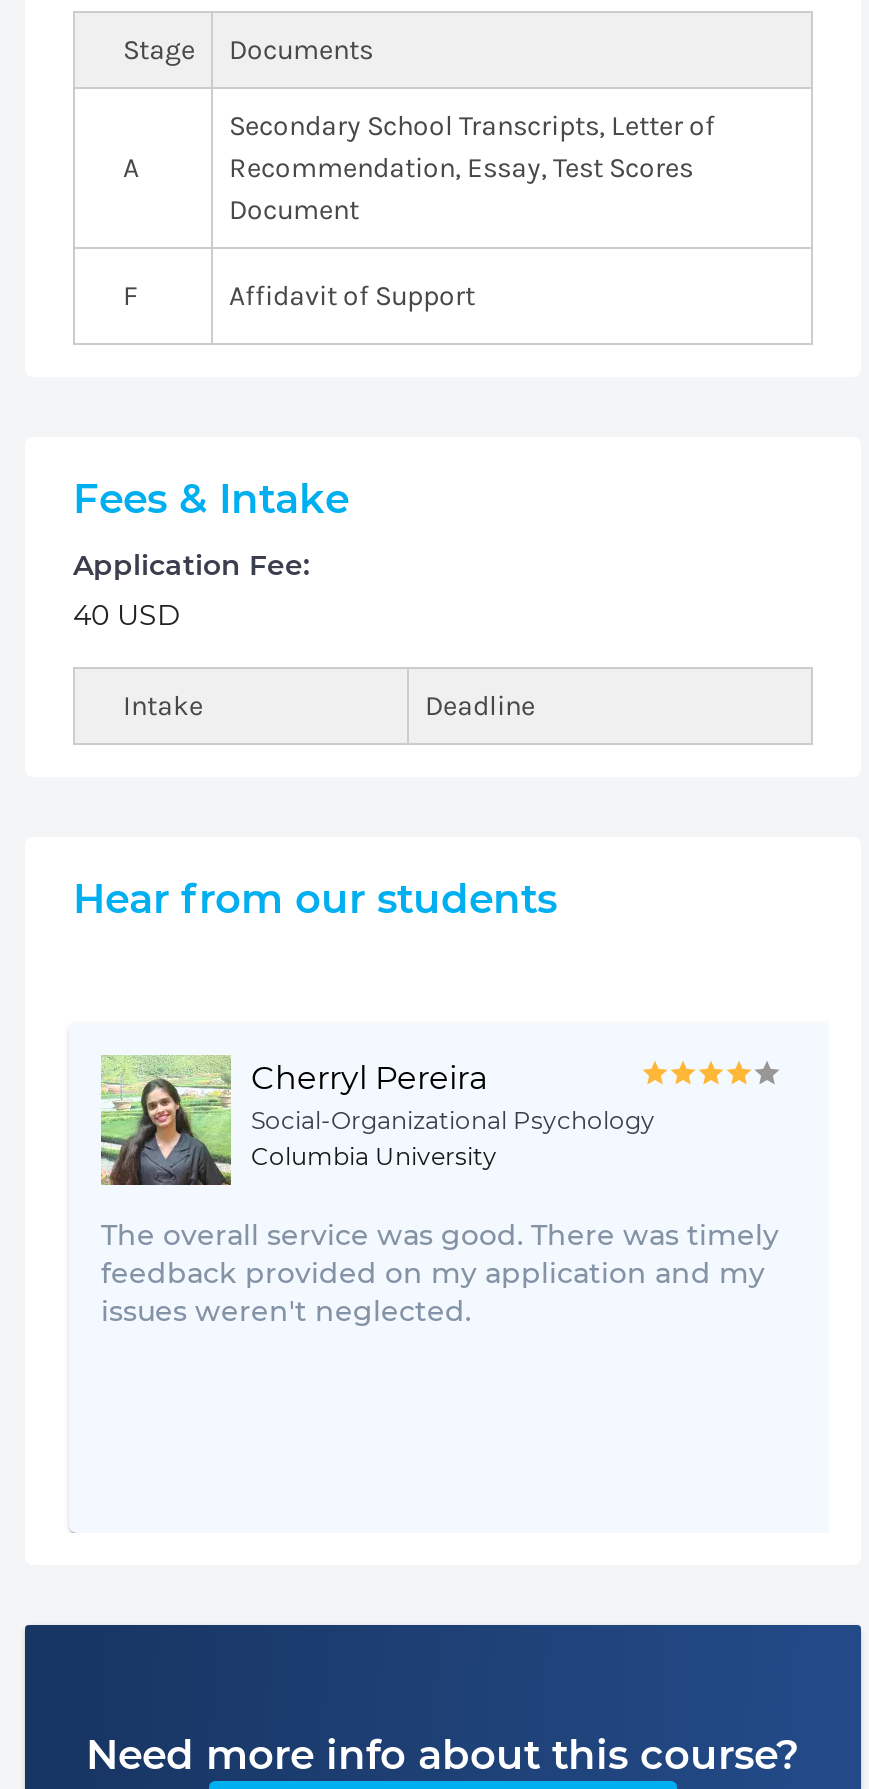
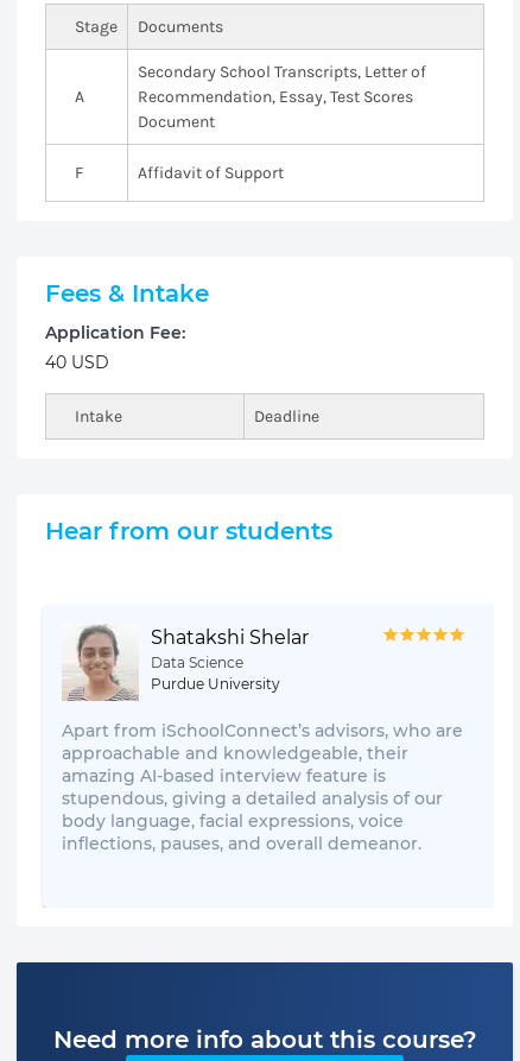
- [image]
- Cherryl Pereira
- Social-Organizational Psychology
- Columbia University
+ [image]
+ Shatakshi Shelar
+ Data Science
+ Purdue University

- The overall service was good. There was timely
- feedback provided on my application and my
- issues weren't neglected.
+ Apart from iSchoolConnect’s advisors, who are
+ approachable and knowledgeable, their
+ amazing AI-based interview feature is
+ stupendous, giving a detailed analysis of our
+ body language, facial expressions, voice
+ inflections, pauses, and overall demeanor.
